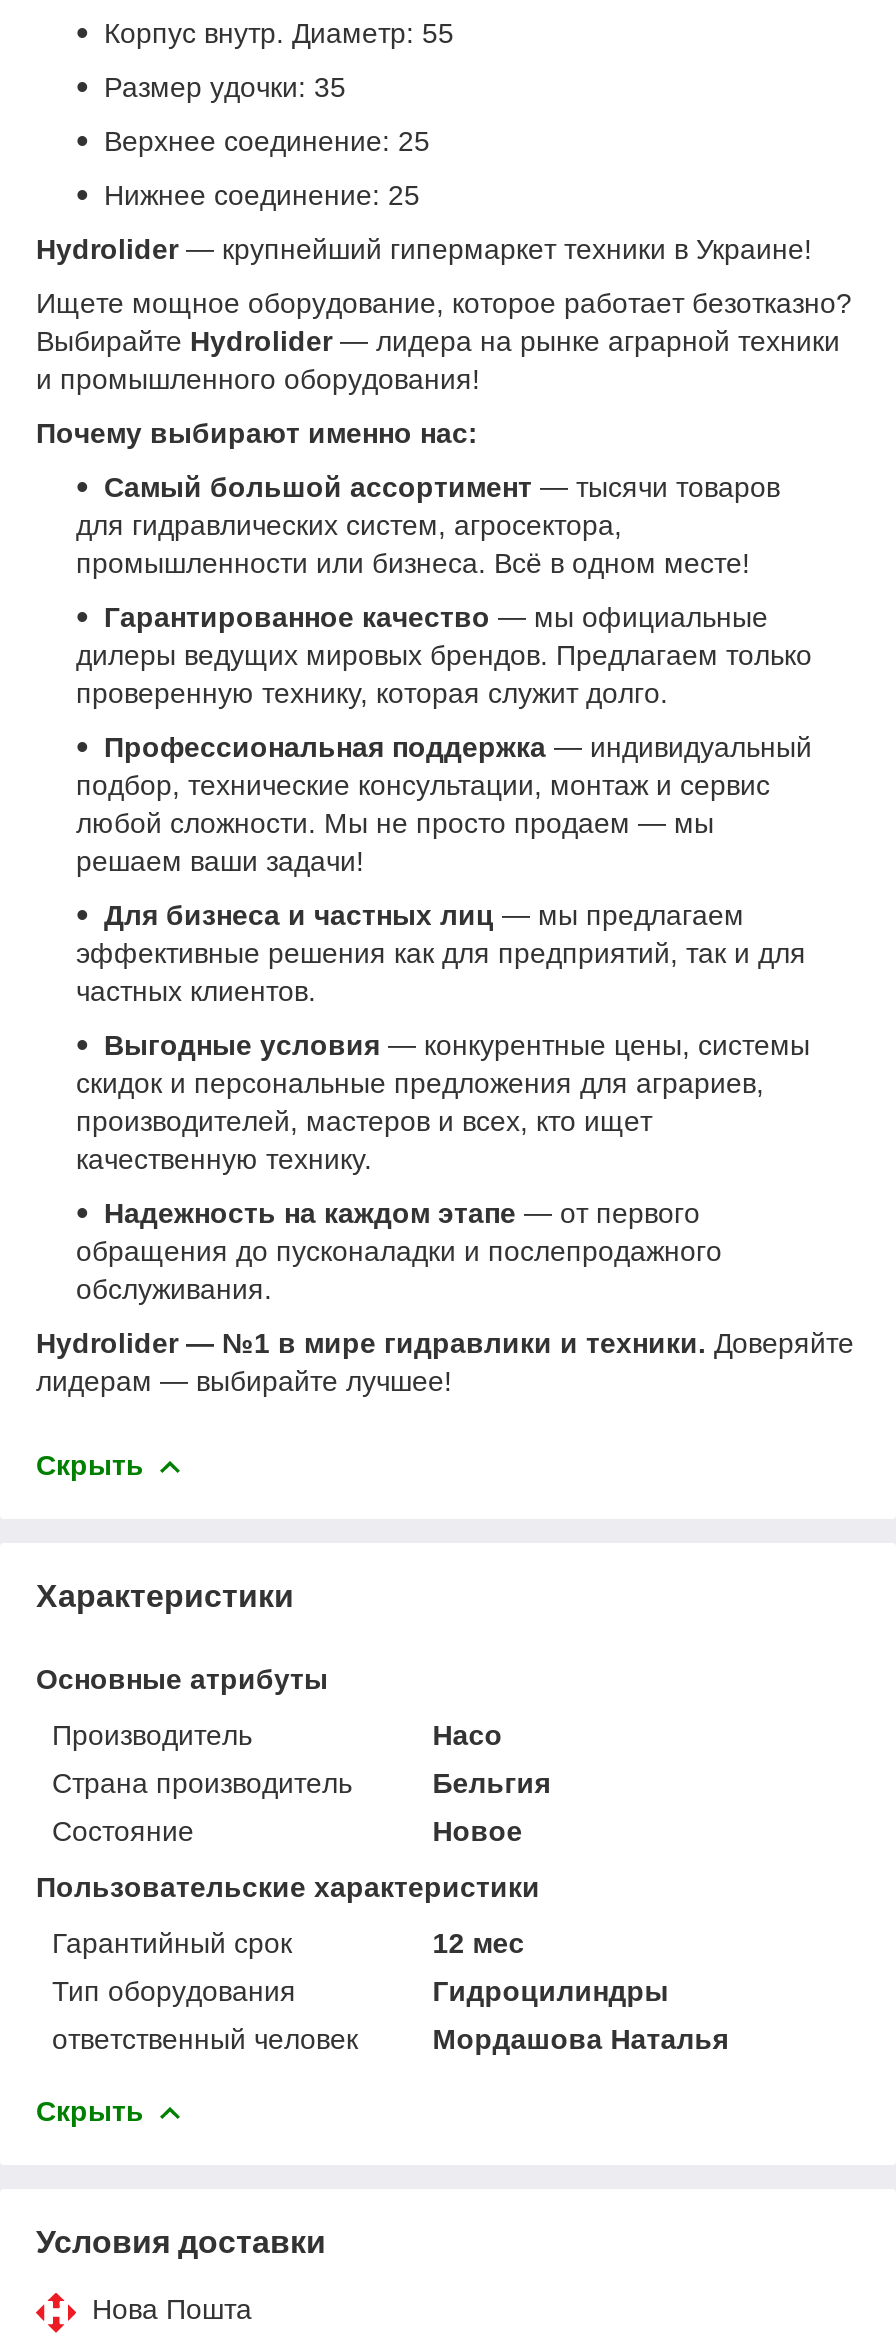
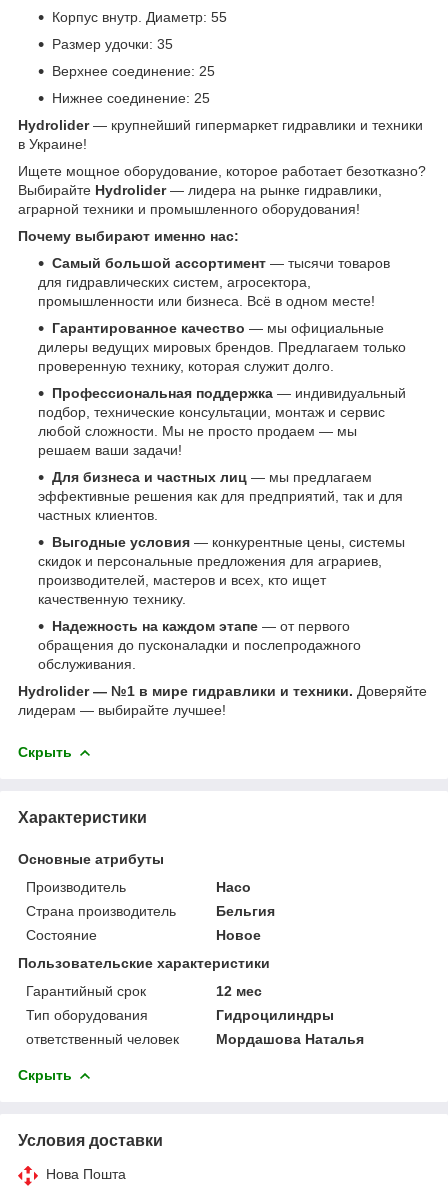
- Hydrolider — крупнейший гипермаркет техники в Украине!
+ Hydrolider — крупнейший гипермаркет гидравлики и техники
+ в Украине!

- Выбирайте Hydrolider — лидера на рынке аграрной техники
- и промышленного оборудования!
+ Выбирайте Hydrolider — лидера на рынке гидравлики,
+ аграрной техники и промышленного оборудования!
